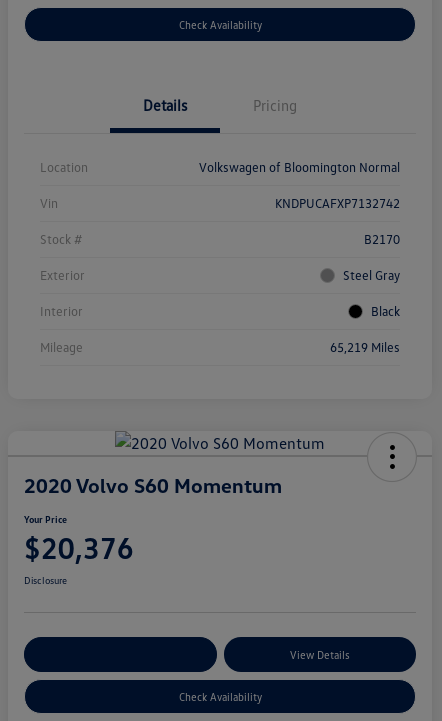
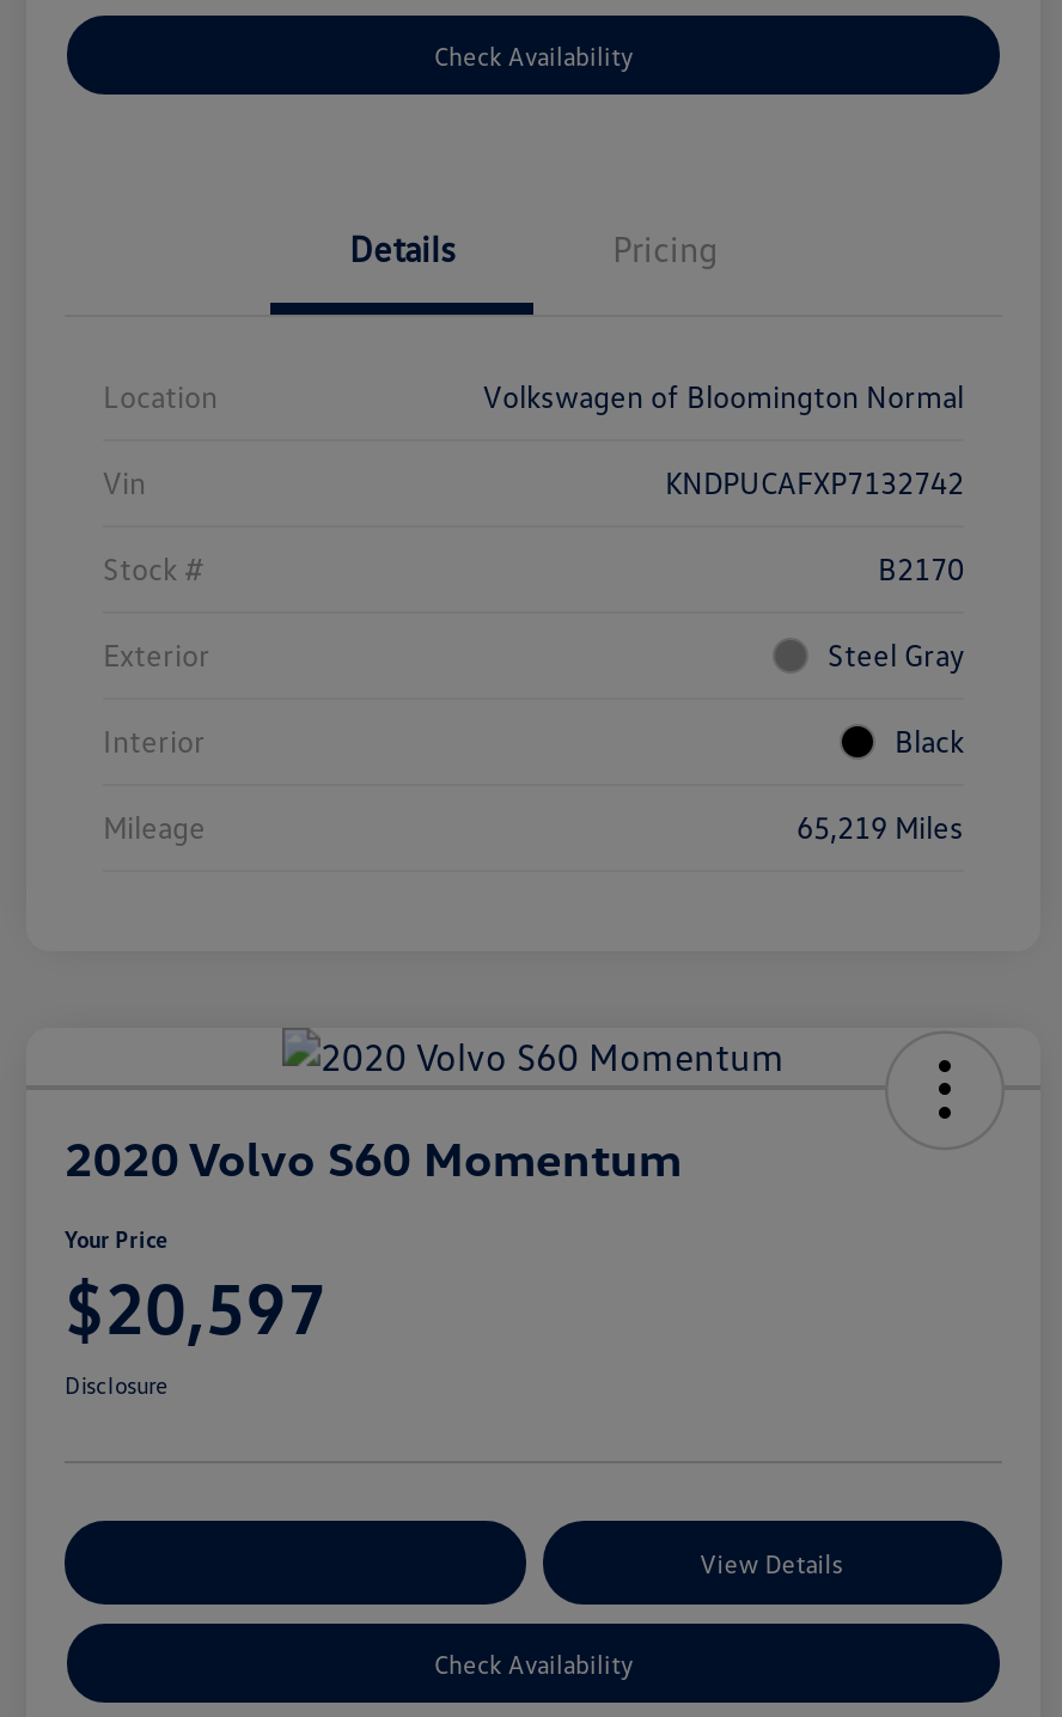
- $20,376
+ $20,597
